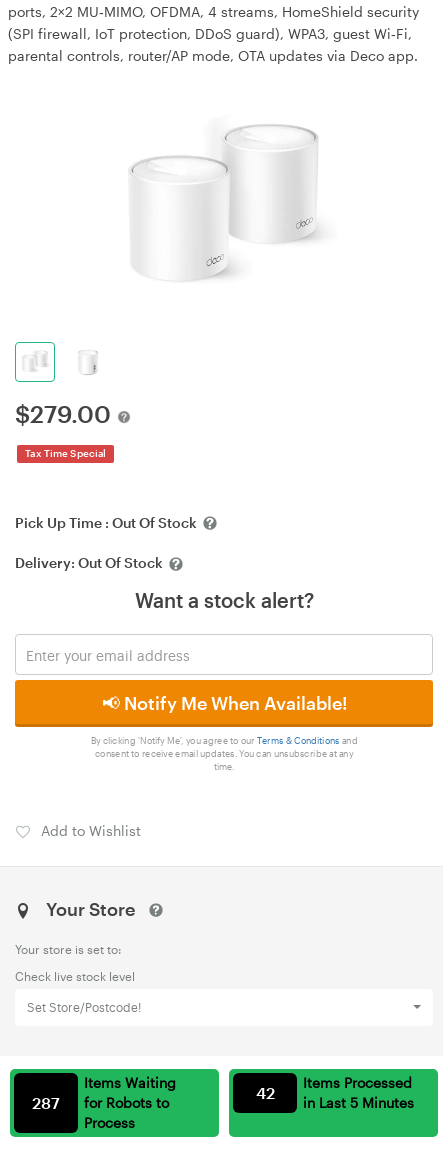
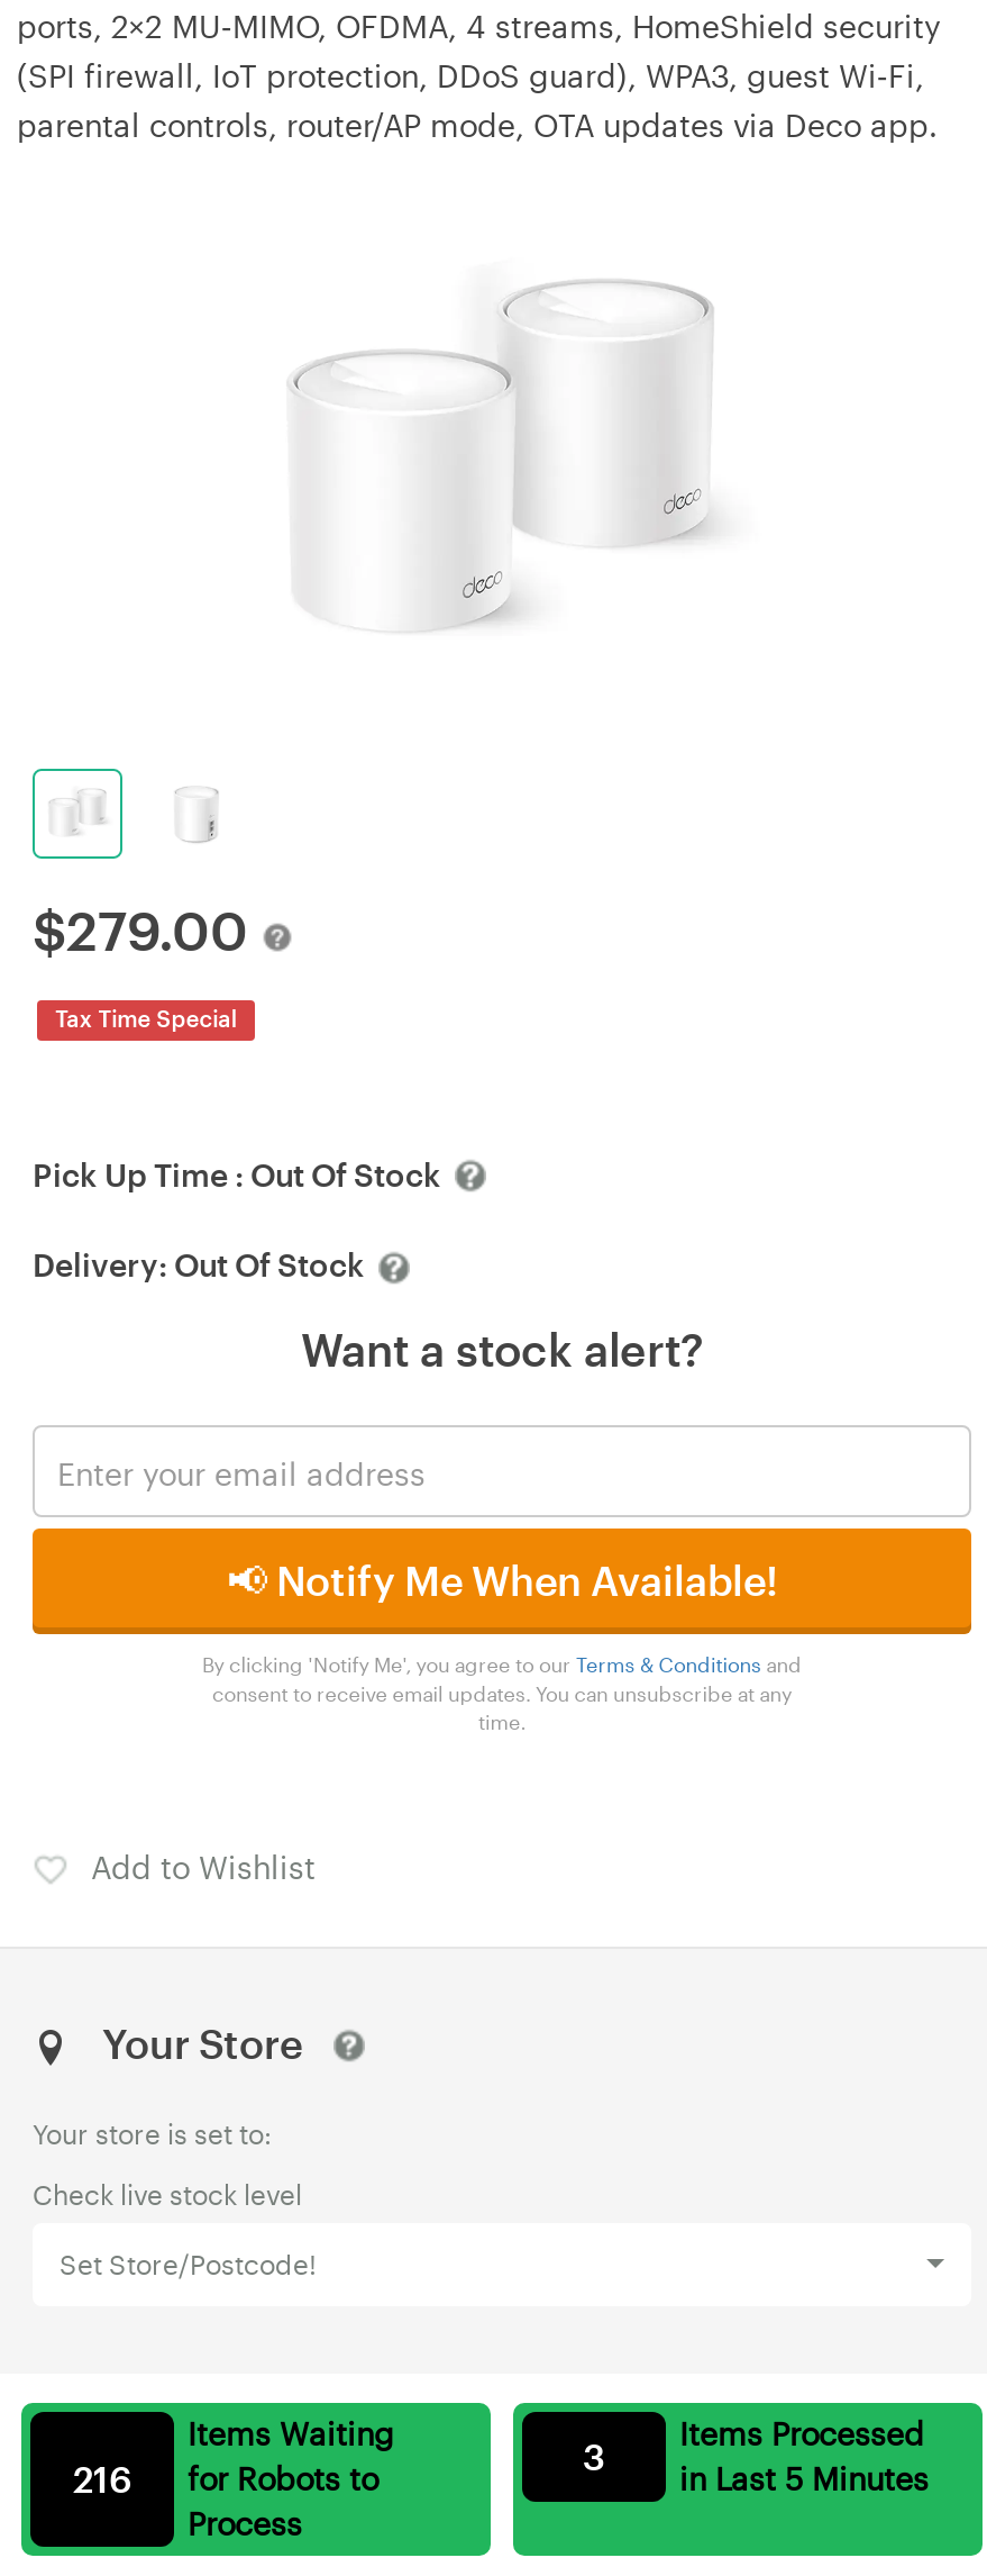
- 42 in Last 5 Minutes
+ 3 in Last 5 Minutes

- 287 for Robots to
+ 216 for Robots to
